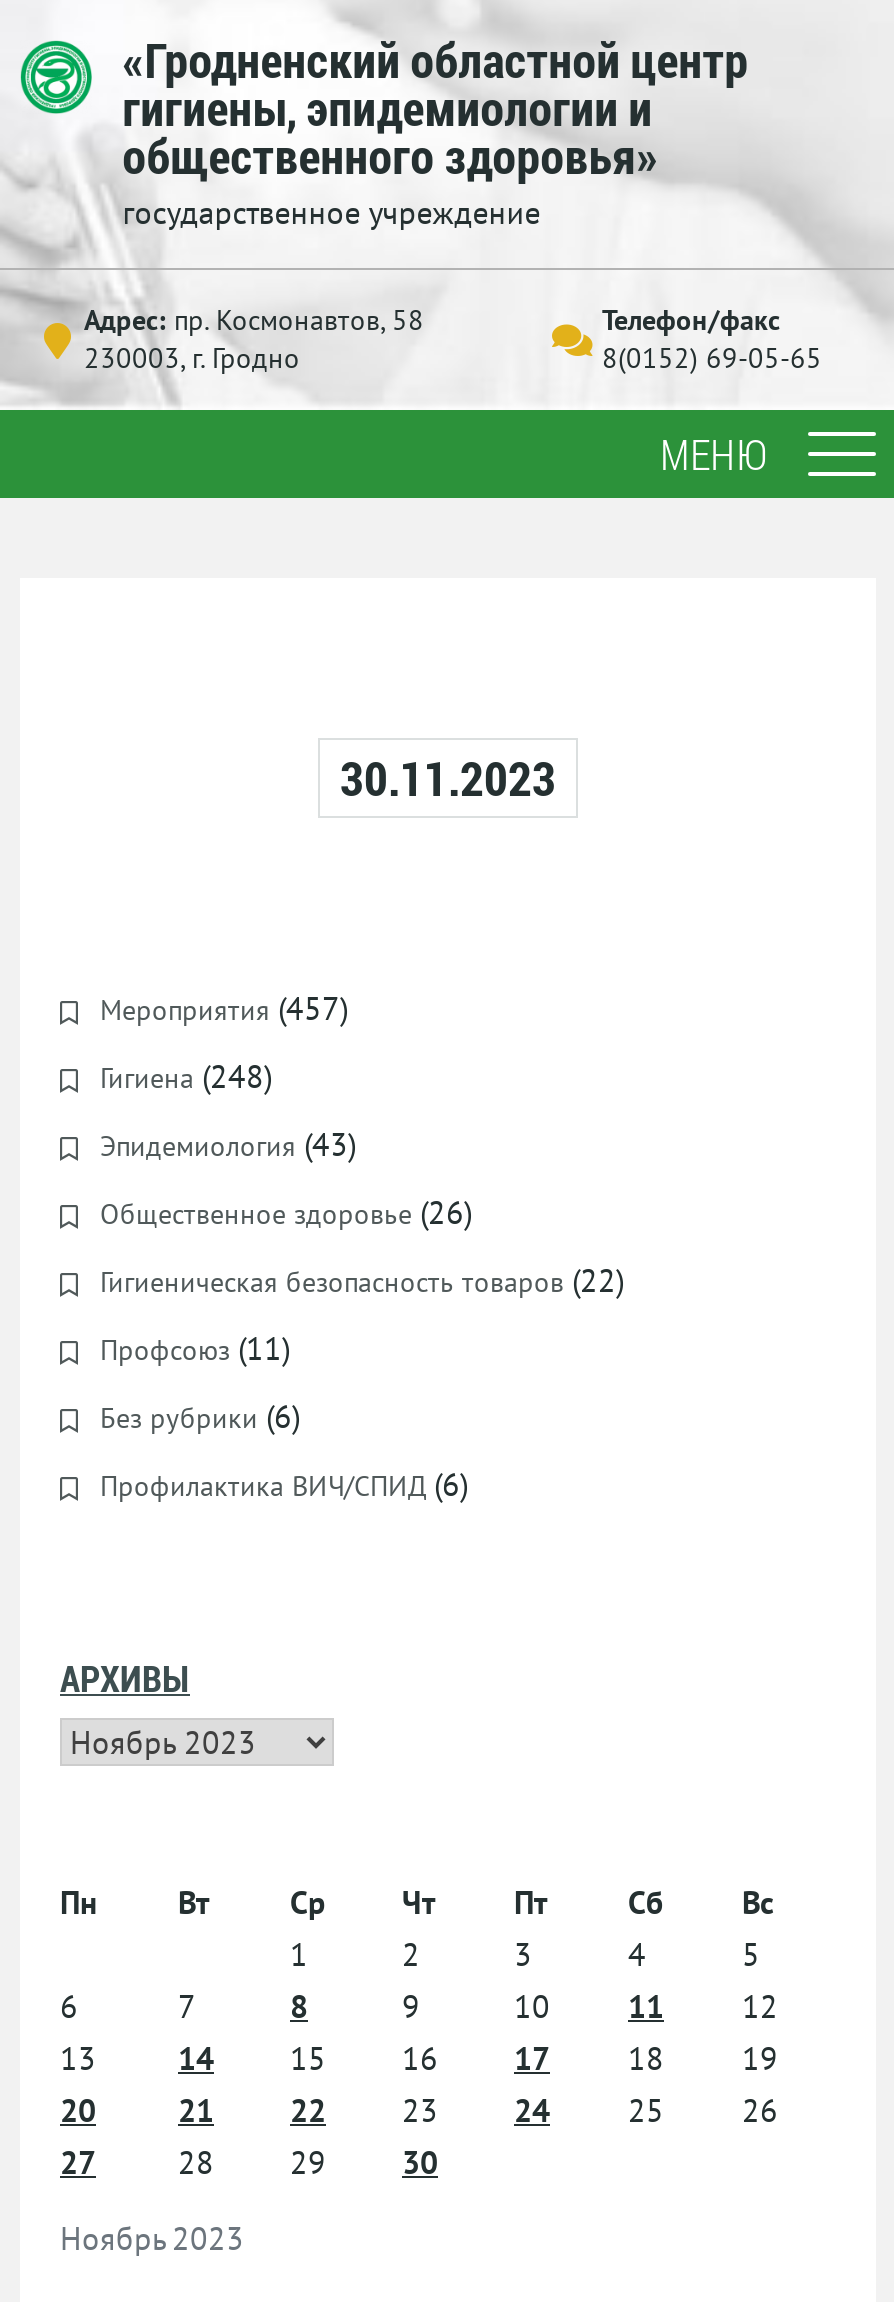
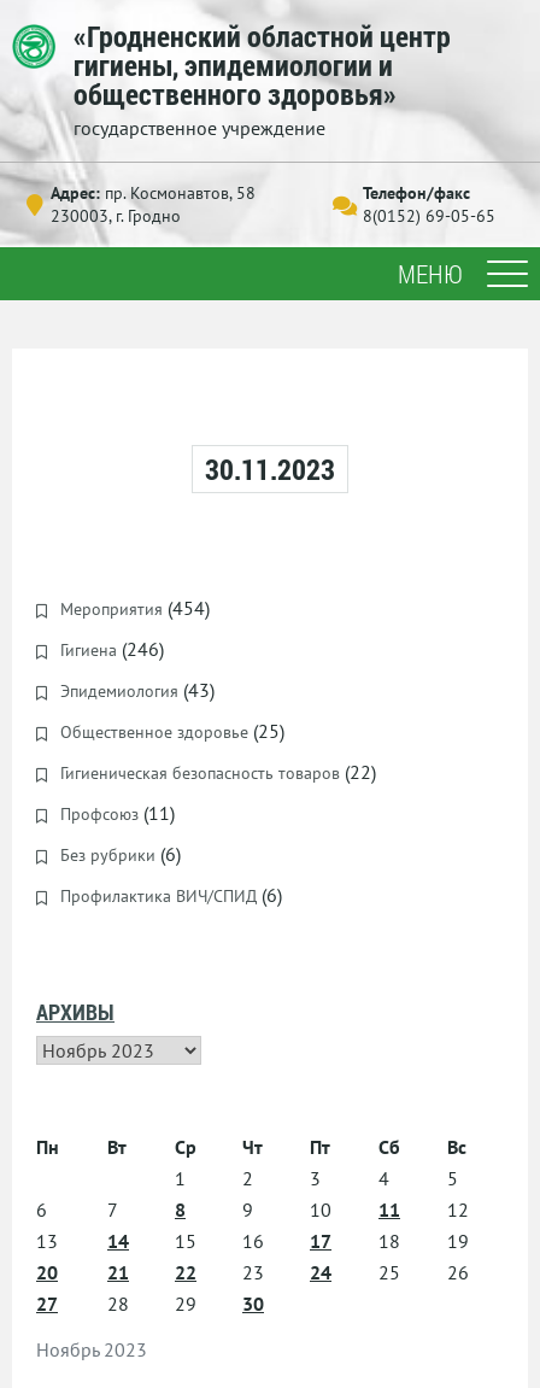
- Мероприятия (457)
+ Мероприятия (454)

- Гигиена (248)
+ Гигиена (246)

- Общественное здоровье (26)
+ Общественное здоровье (25)
